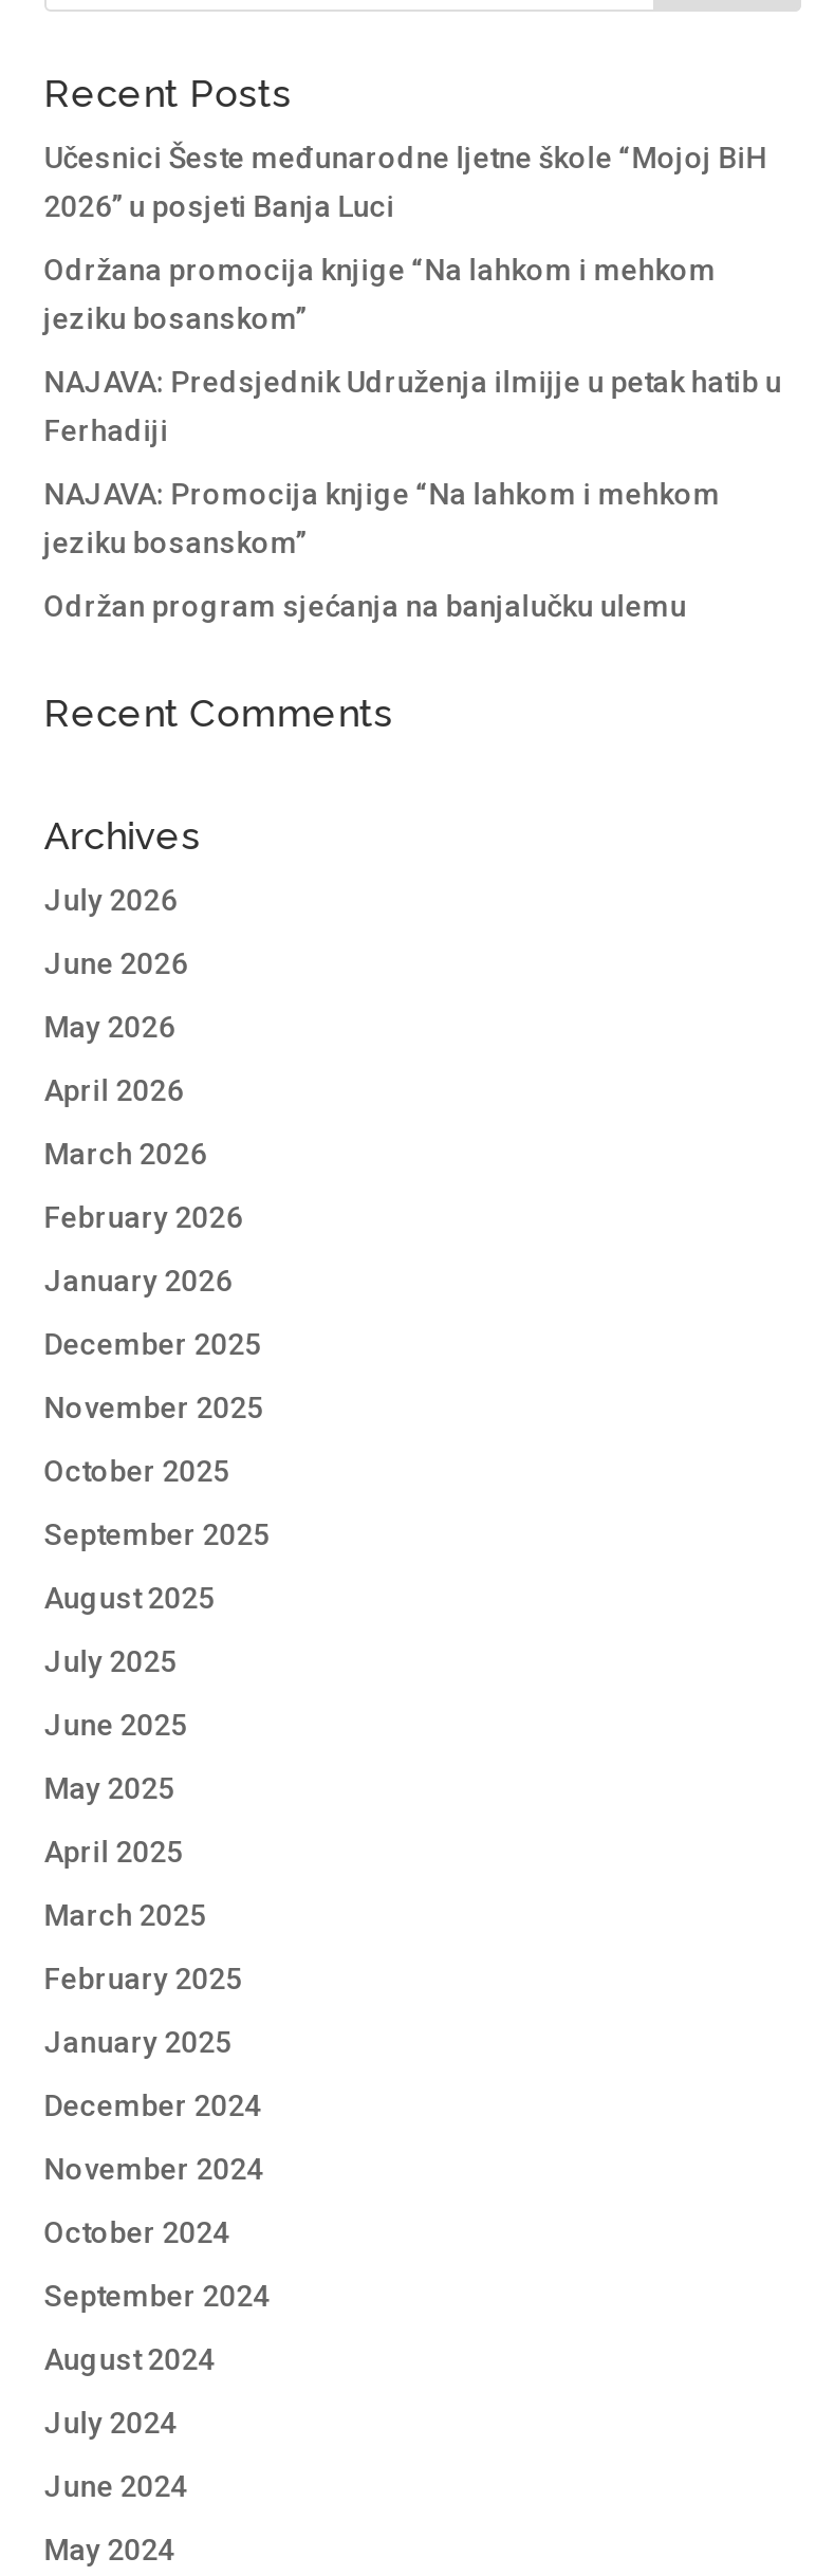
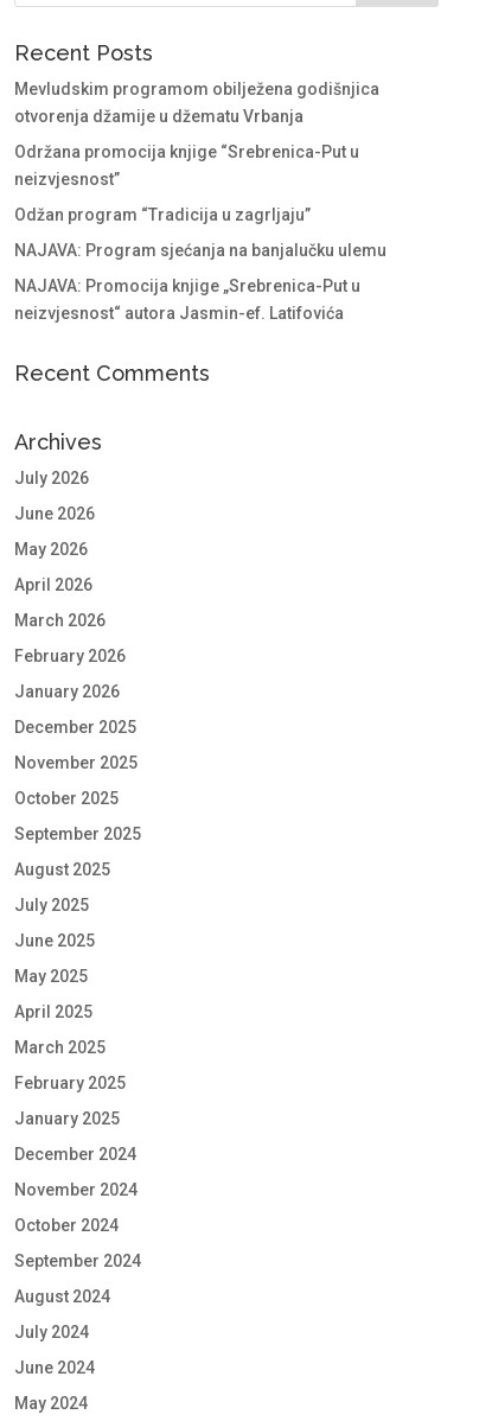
- Učesnici Šeste međunarodne ljetne škole “Mojoj BiH
- 2026” u posjeti Banja Luci
+ Mevludskim programom obilježena godišnjica
+ otvorenja džamije u džematu Vrbanja

- Održana promocija knjige “Na lahkom i mehkom
- jeziku bosanskom”
+ Održana promocija knjige “Srebrenica-Put u
+ neizvjesnost”

- NAJAVA: Predsjednik Udruženja ilmijje u petak hatib u
- Ferhadiji
+ Odžan program “Tradicija u zagrljaju”

- NAJAVA: Promocija knjige “Na lahkom i mehkom
- jeziku bosanskom”
+ NAJAVA: Program sjećanja na banjalučku ulemu

- Održan program sjećanja na banjalučku ulemu
+ NAJAVA: Promocija knjige „Srebrenica-Put u
+ neizvjesnost“ autora Jasmin-ef. Latifovića
